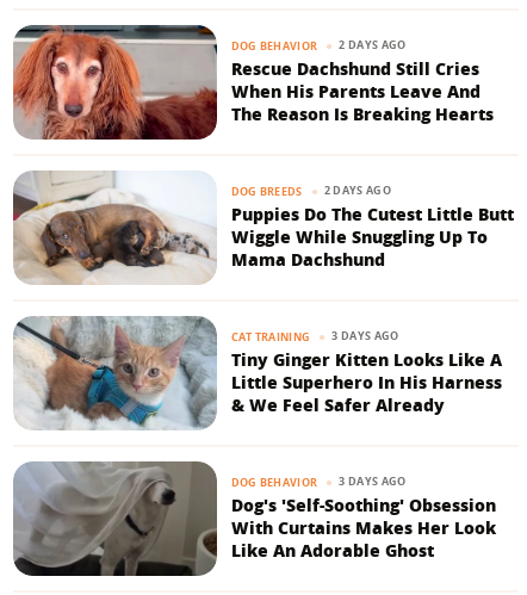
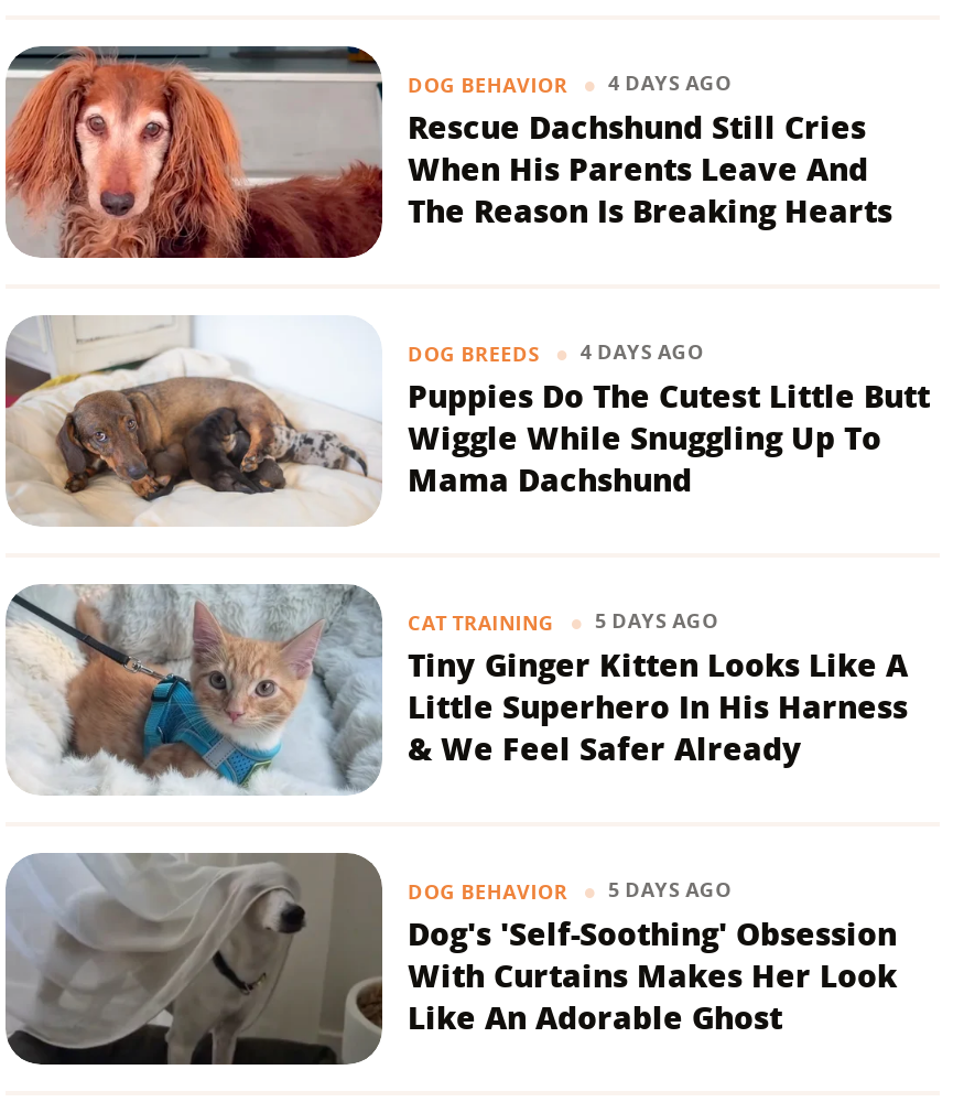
- DOG BEHAVIOR 2 DAYS AGO
+ DOG BEHAVIOR 4 DAYS AGO

- DOG BREEDS 2 DAYS AGO
+ DOG BREEDS 4 DAYS AGO

- CAT TRAINING 3 DAYS AGO
+ CAT TRAINING 5 DAYS AGO

- DOG BEHAVIOR 3 DAYS AGO
+ DOG BEHAVIOR 5 DAYS AGO
